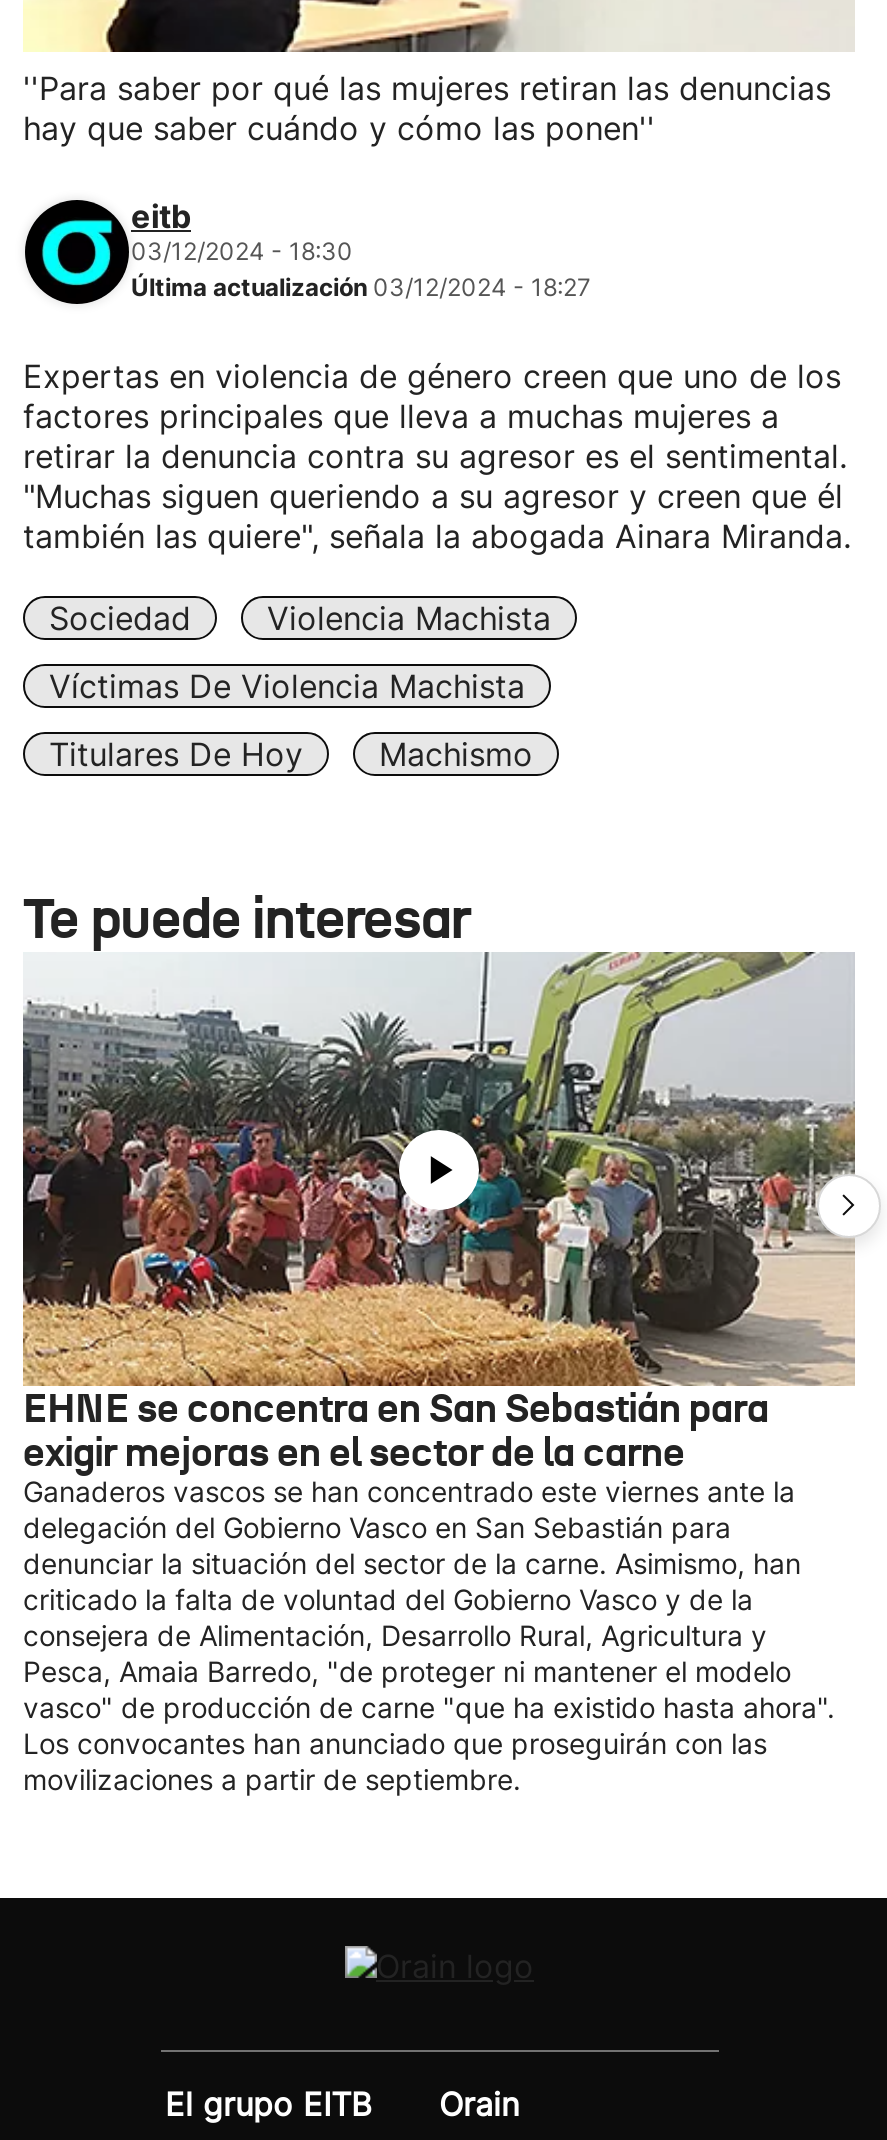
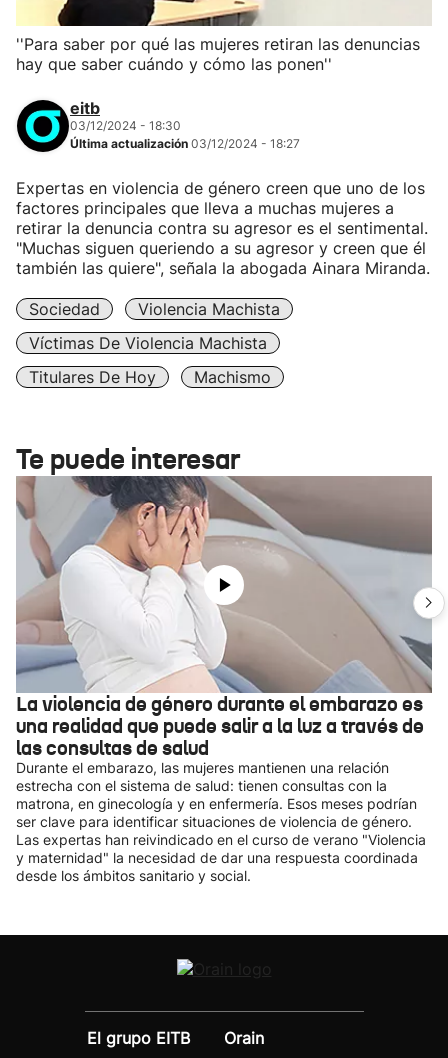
- [image]
- EHNE se concentra en San Sebastián para
- exigir mejoras en el sector de la carne
- Ganaderos vascos se han concentrado este viernes ante la
- delegación del Gobierno Vasco en San Sebastián para
- denunciar la situación del sector de la carne. Asimismo, han
- criticado la falta de voluntad del Gobierno Vasco y de la
- consejera de Alimentación, Desarrollo Rural, Agricultura y
- Pesca, Amaia Barredo, "de proteger ni mantener el modelo
- vasco" de producción de carne "que ha existido hasta ahora".
- Los convocantes han anunciado que proseguirán con las
- movilizaciones a partir de septiembre.
+ [image]
+ La violencia de género durante el embarazo es
+ una realidad que puede salir a la luz a través de
+ las consultas de salud
+ Durante el embarazo, las mujeres mantienen una relación
+ estrecha con el sistema de salud: tienen consultas con la
+ matrona, en ginecología y en enfermería. Esos meses podrían
+ ser clave para identificar situaciones de violencia de género.
+ Las expertas han reivindicado en el curso de verano "Violencia
+ y maternidad" la necesidad de dar una respuesta coordinada
+ desde los ámbitos sanitario y social.
